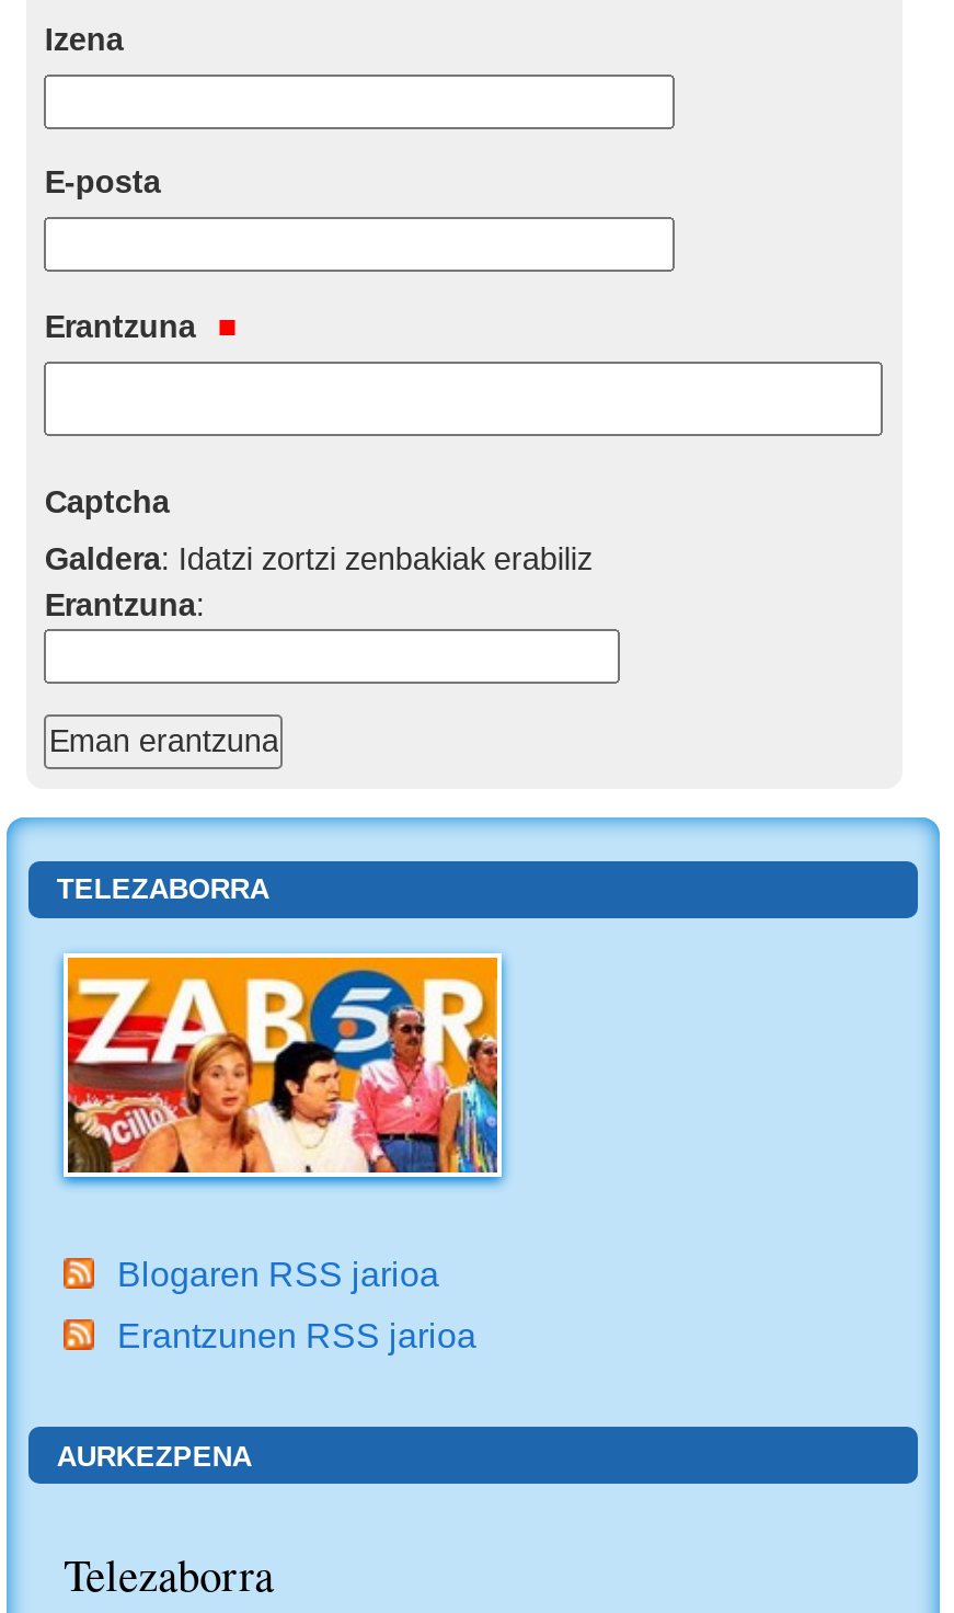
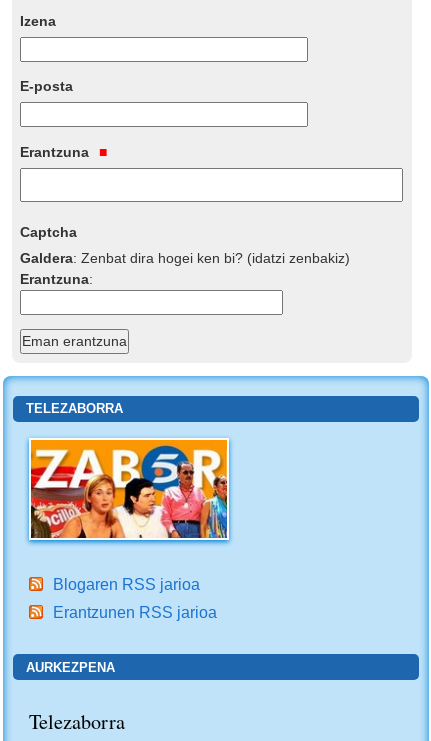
- Galdera: Idatzi zortzi zenbakiak erabiliz
+ Galdera: Zenbat dira hogei ken bi? (idatzi zenbakiz)
